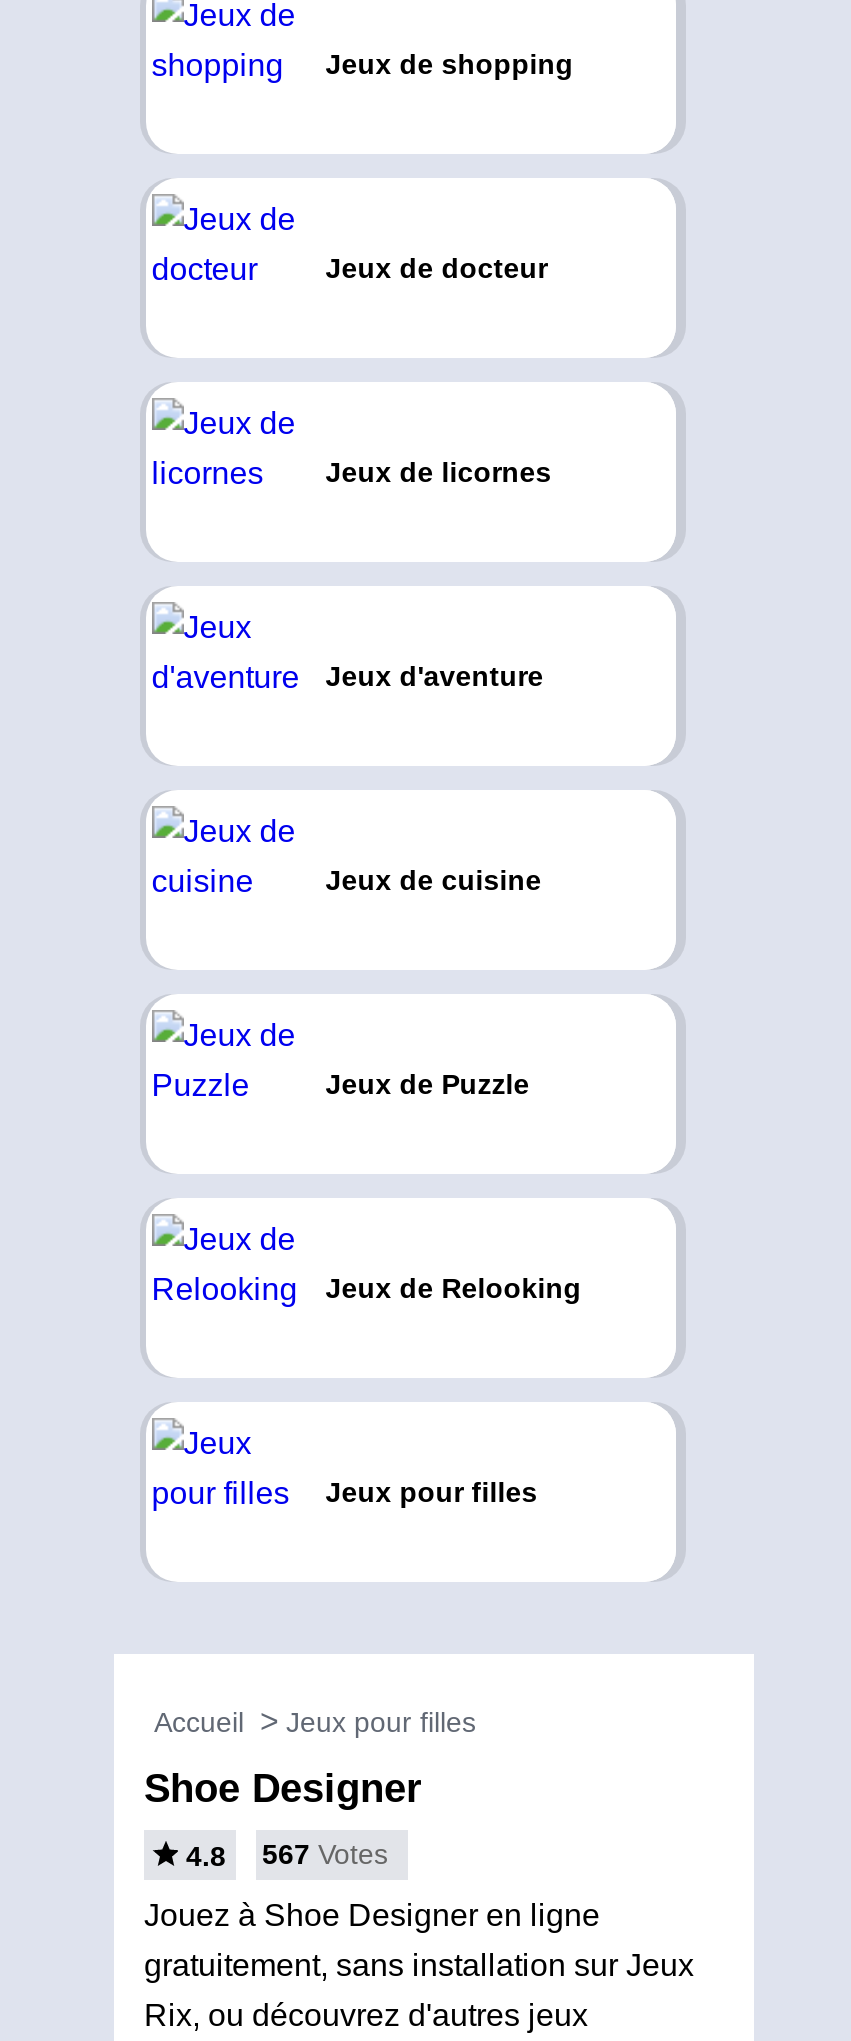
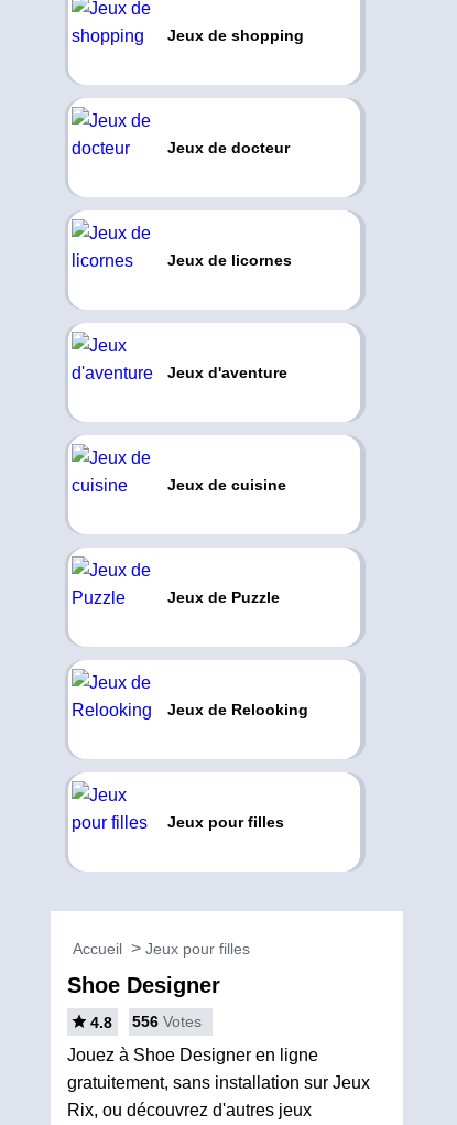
- 4.8 567 Votes
+ 4.8 556 Votes
